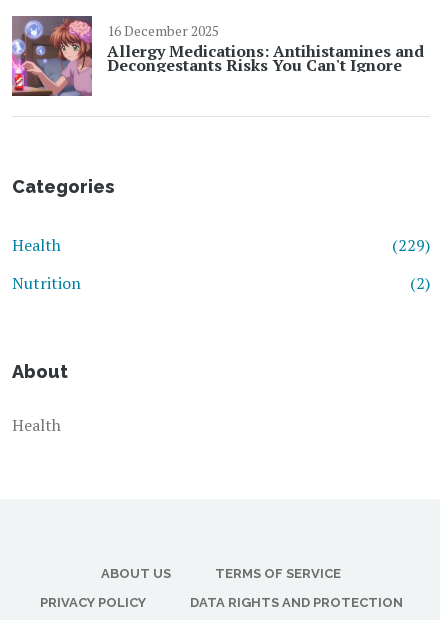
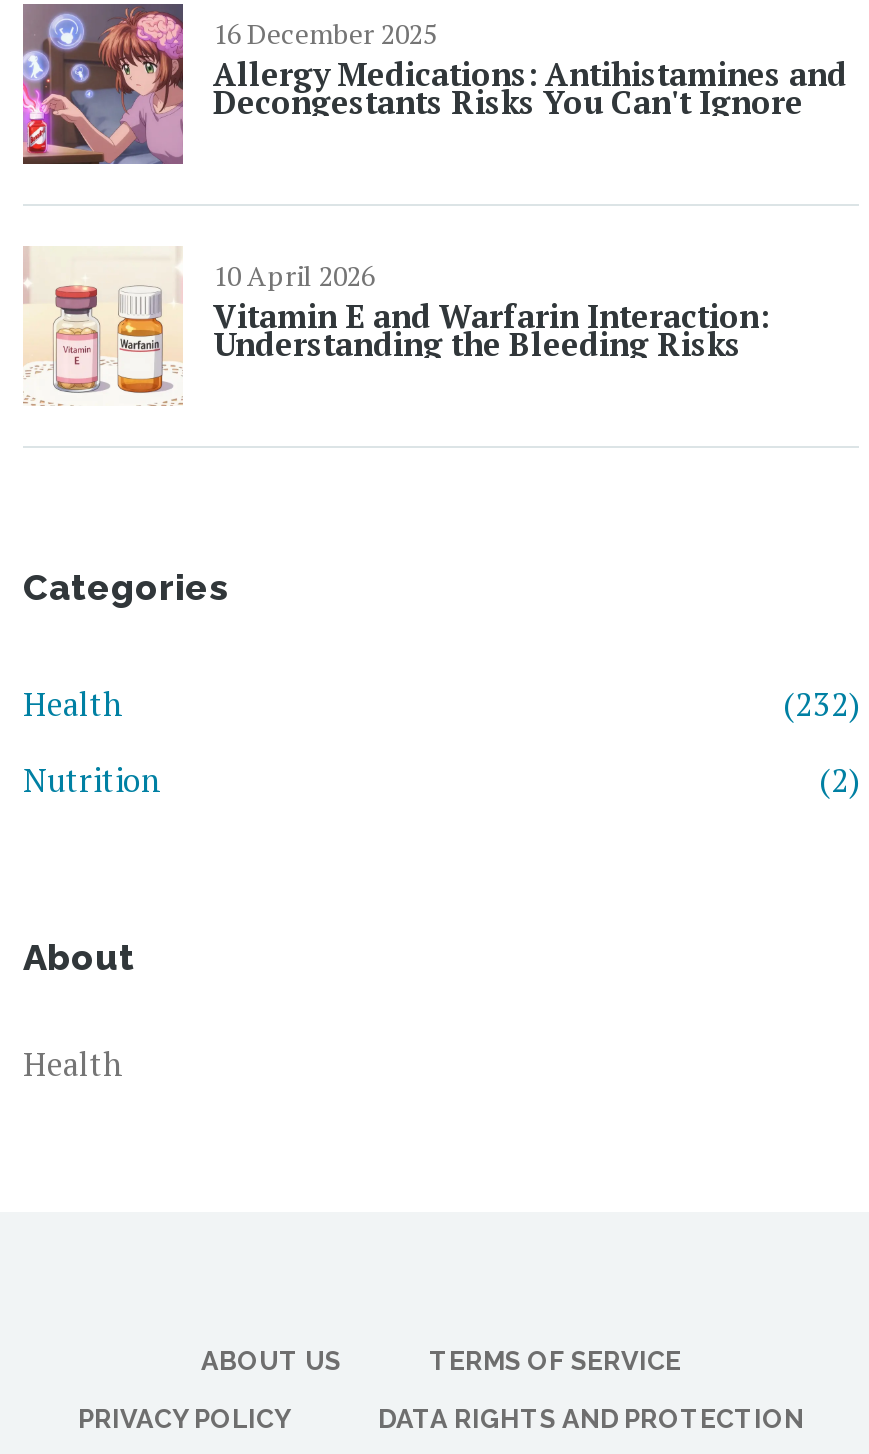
+ [image]
+ 10 April 2026
+ Vitamin E and Warfarin Interaction:
+ Understanding the Bleeding Risks

- (229)
+ (232)
